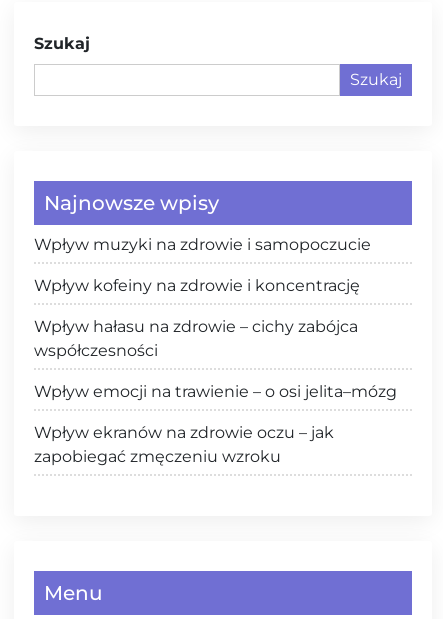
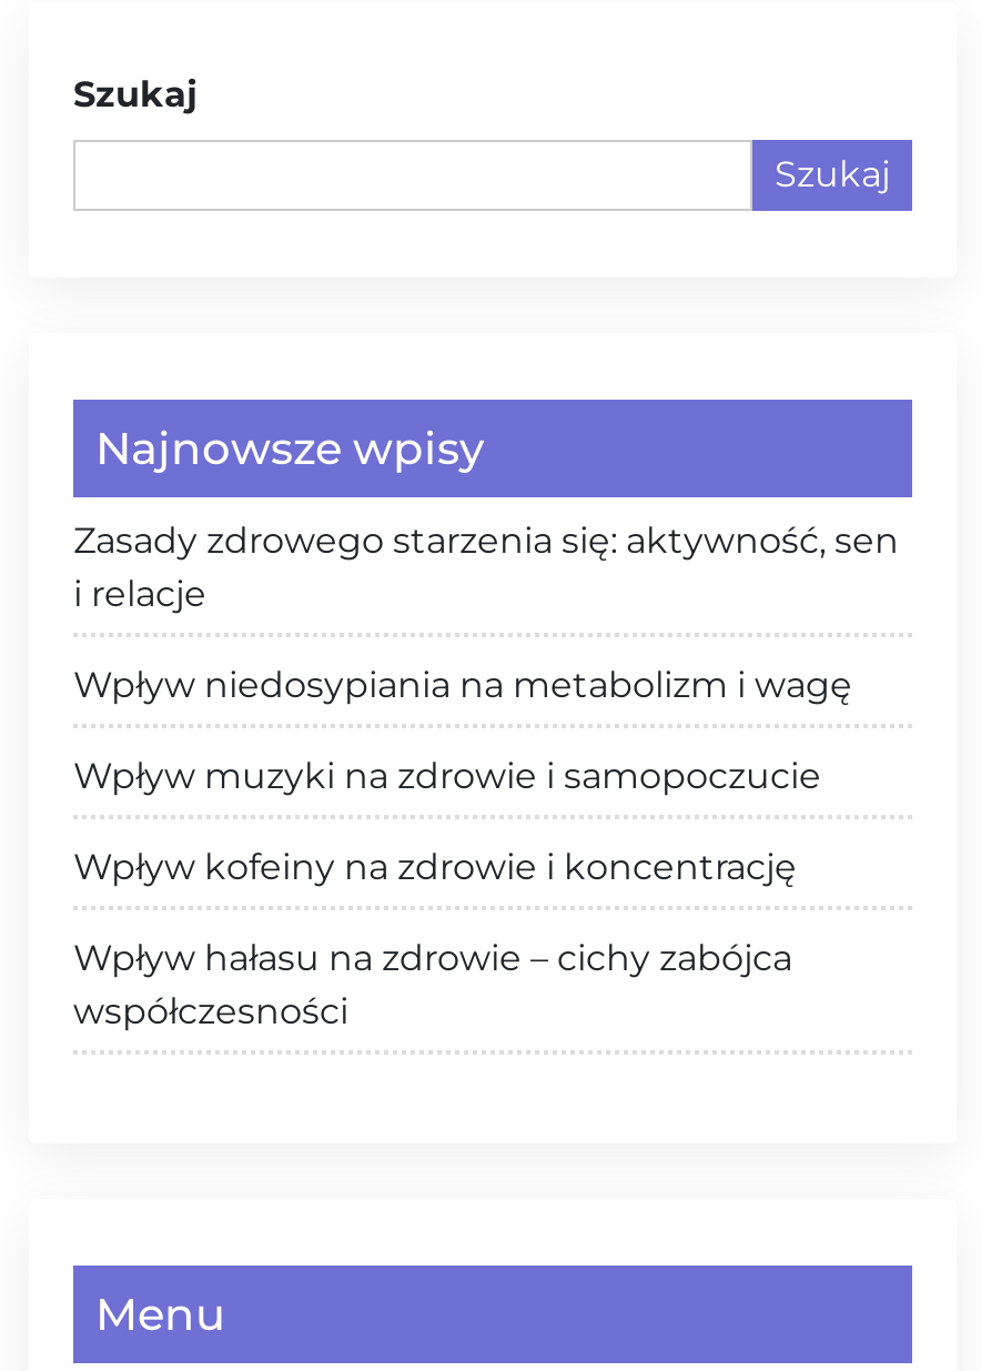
+ Zasady zdrowego starzenia się: aktywność, sen
+ i relacje
+ Wpływ niedosypiania na metabolizm i wagę

moved down: Wpływ muzyki na zdrowie i samopoczucie | Wpływ kofeiny na zdrowie i koncentrację | Wpływ hałasu na zdrowie – cichy zabójca | współczesności

- Wpływ emocji na trawienie – o osi jelita–mózg
- Wpływ ekranów na zdrowie oczu – jak
- zapobiegać zmęczeniu wzroku
